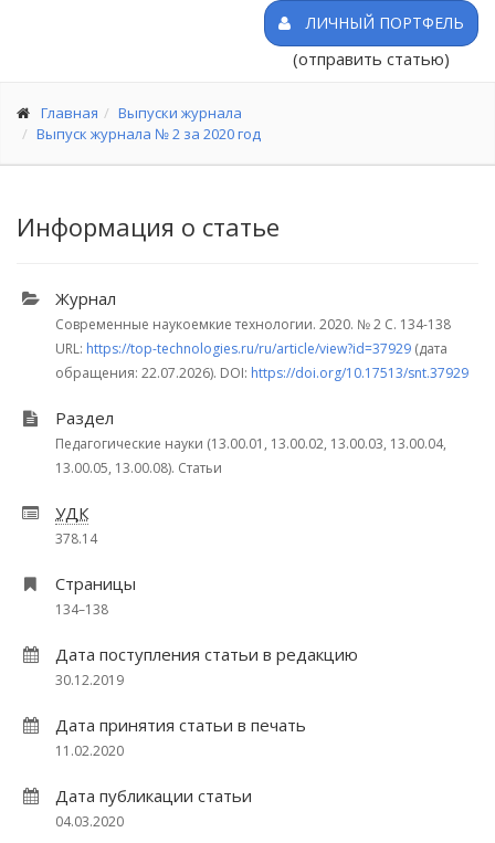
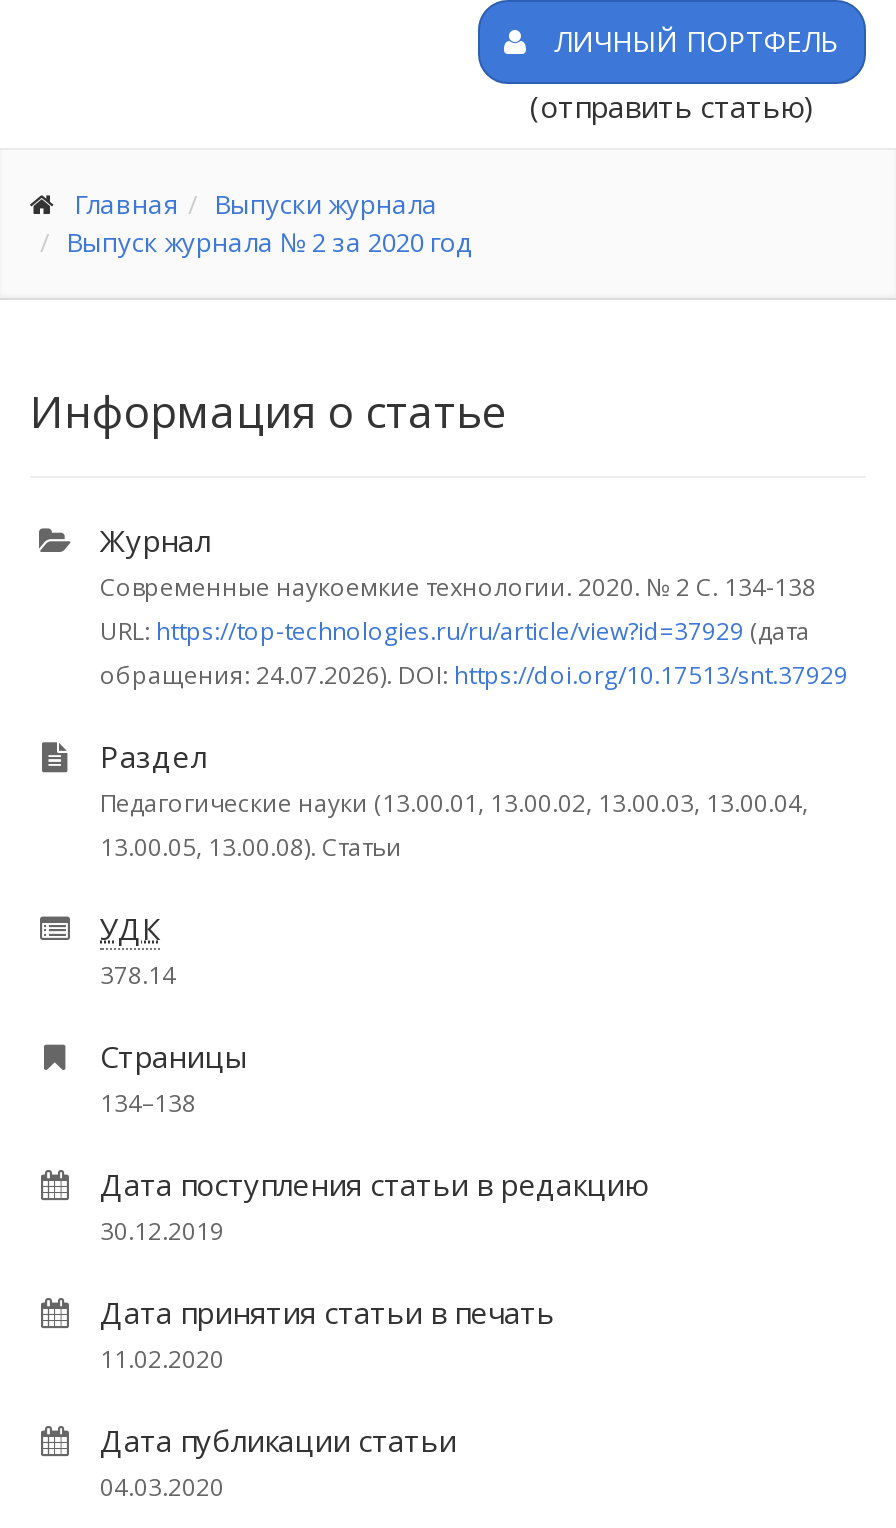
- обращения: 22.07.2026). DOI: https://doi.org/10.17513/snt.37929
+ обращения: 24.07.2026). DOI: https://doi.org/10.17513/snt.37929
